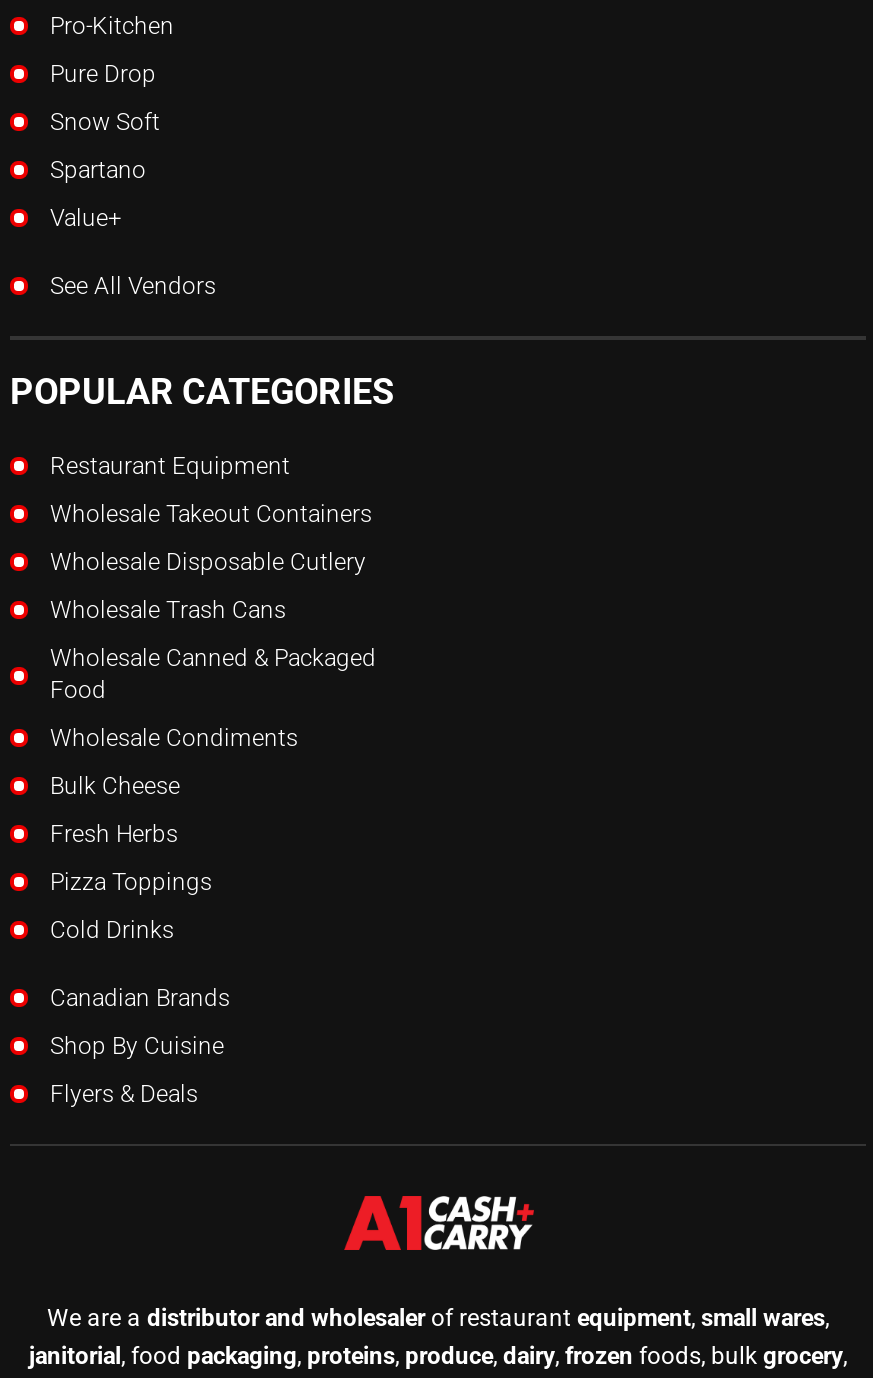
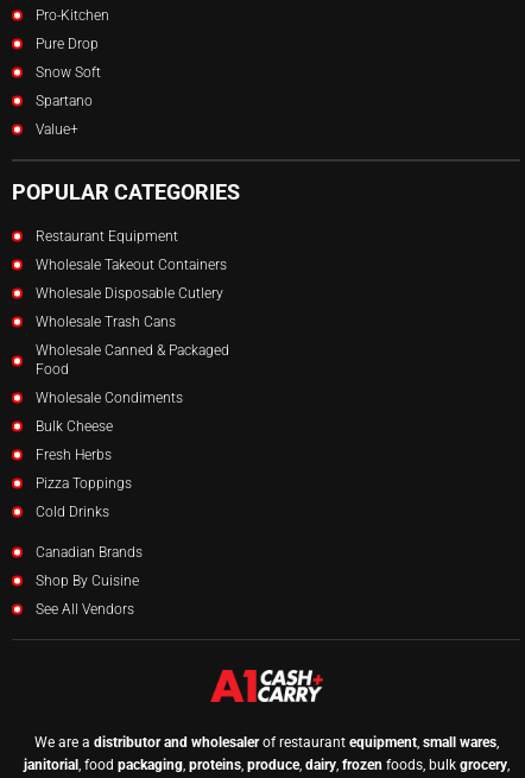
moved down: See All Vendors

- Flyers & Deals
